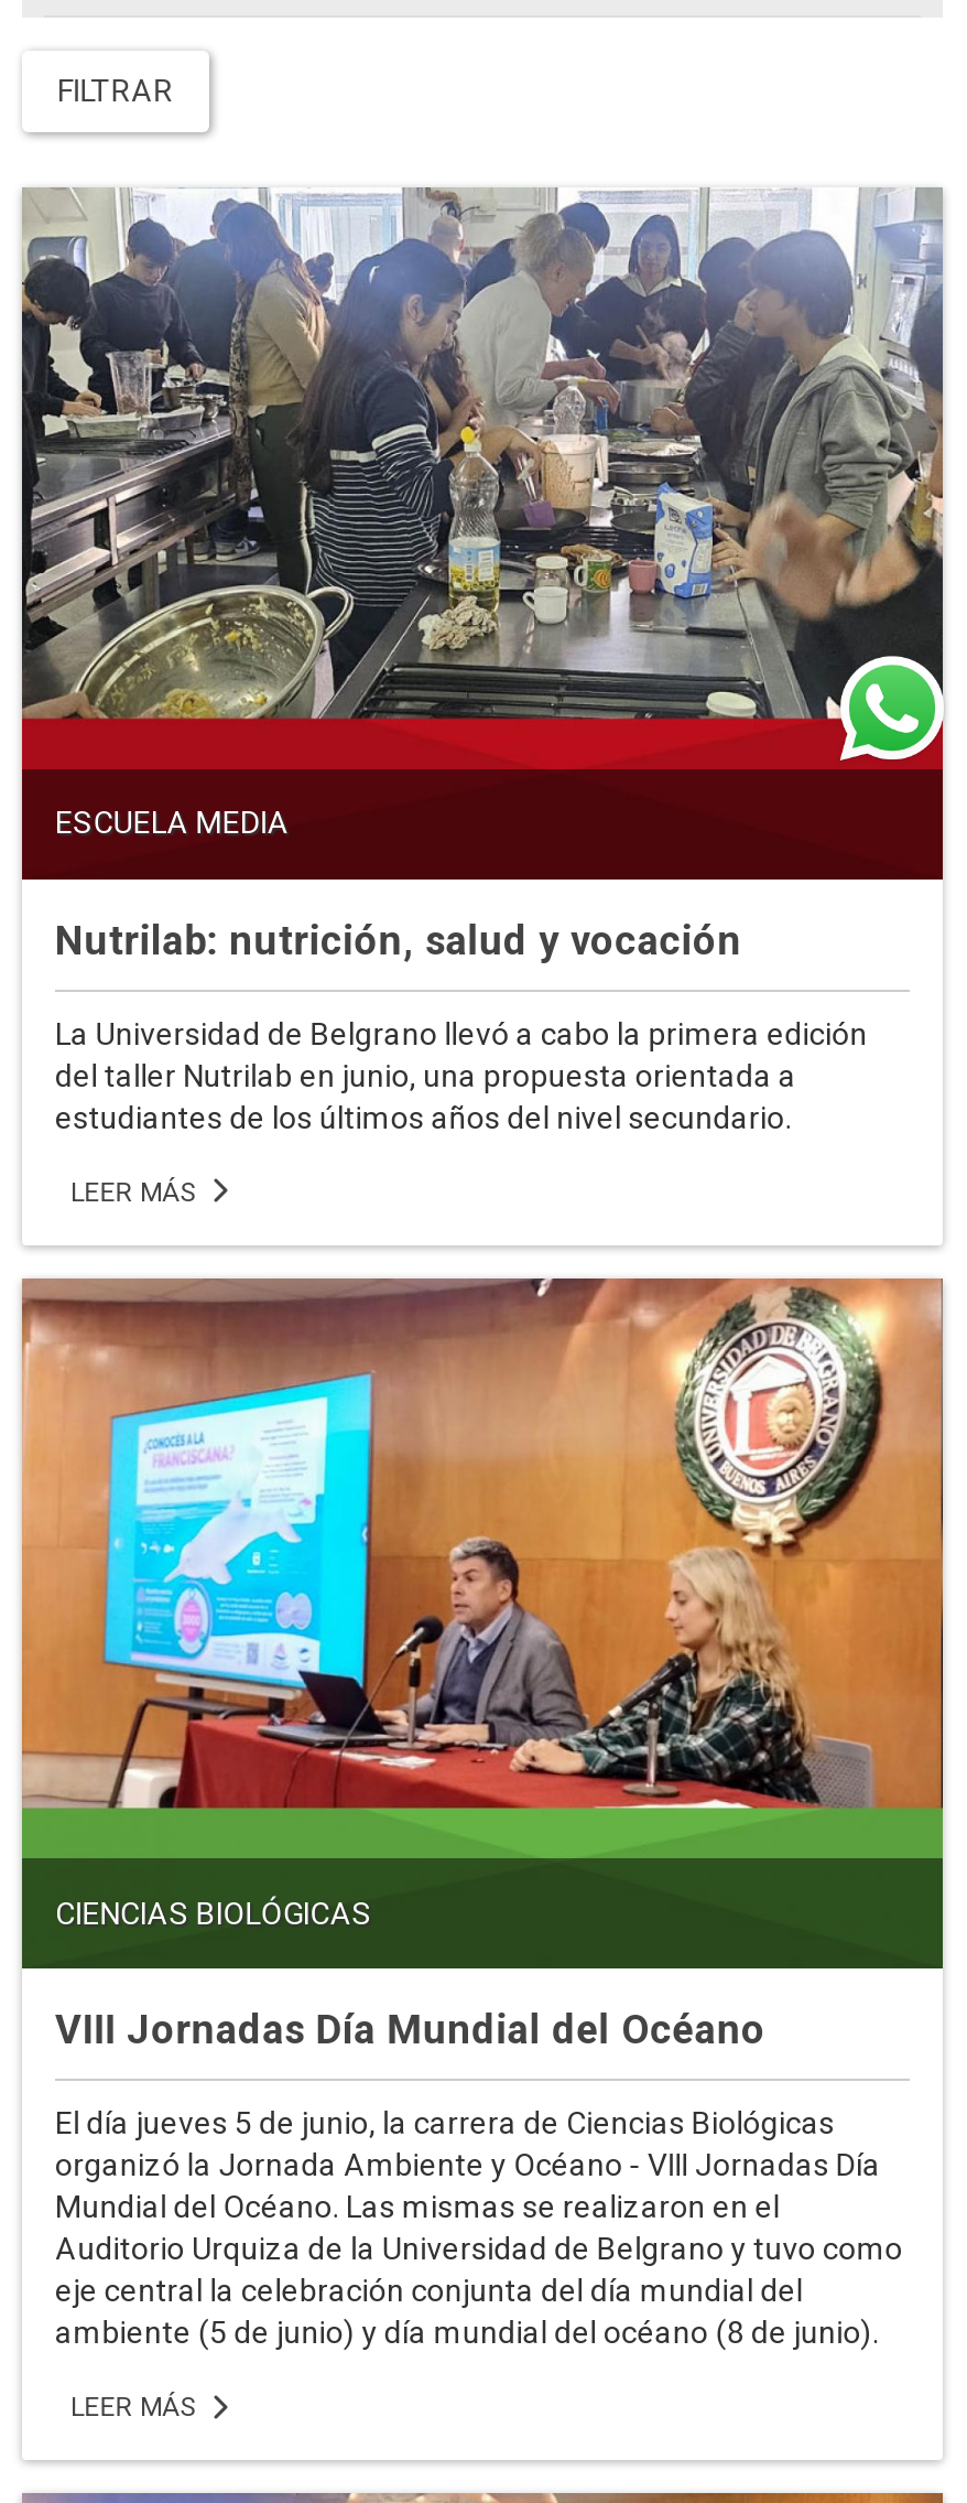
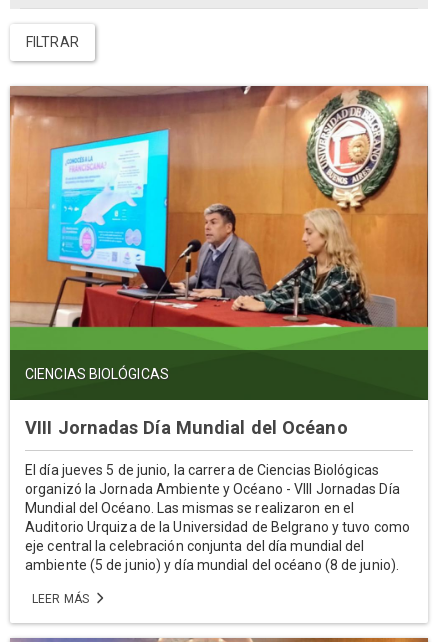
- [image]
- ESCUELA MEDIA
- Nutrilab: nutrición, salud y vocación
- La Universidad de Belgrano llevó a cabo la primera edición
- del taller Nutrilab en junio, una propuesta orientada a
- estudiantes de los últimos años del nivel secundario.
- LEER MÁS
